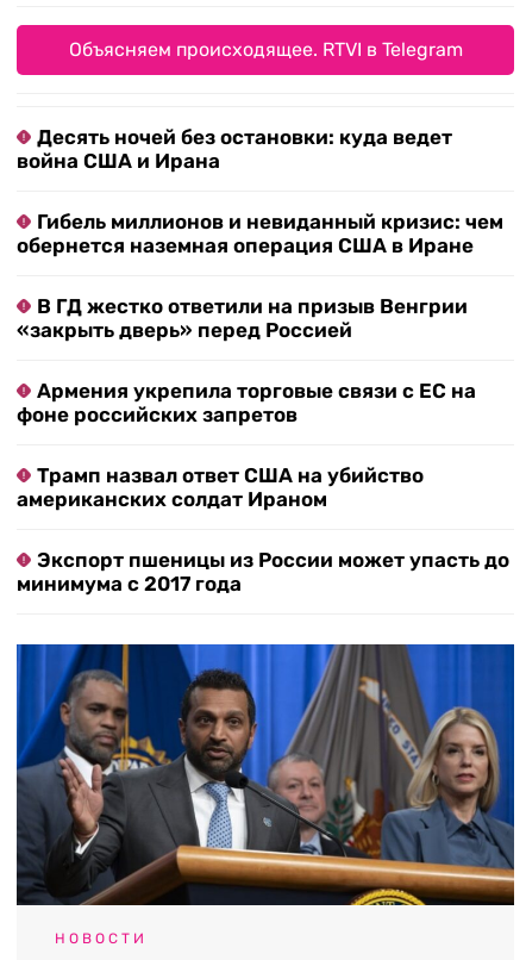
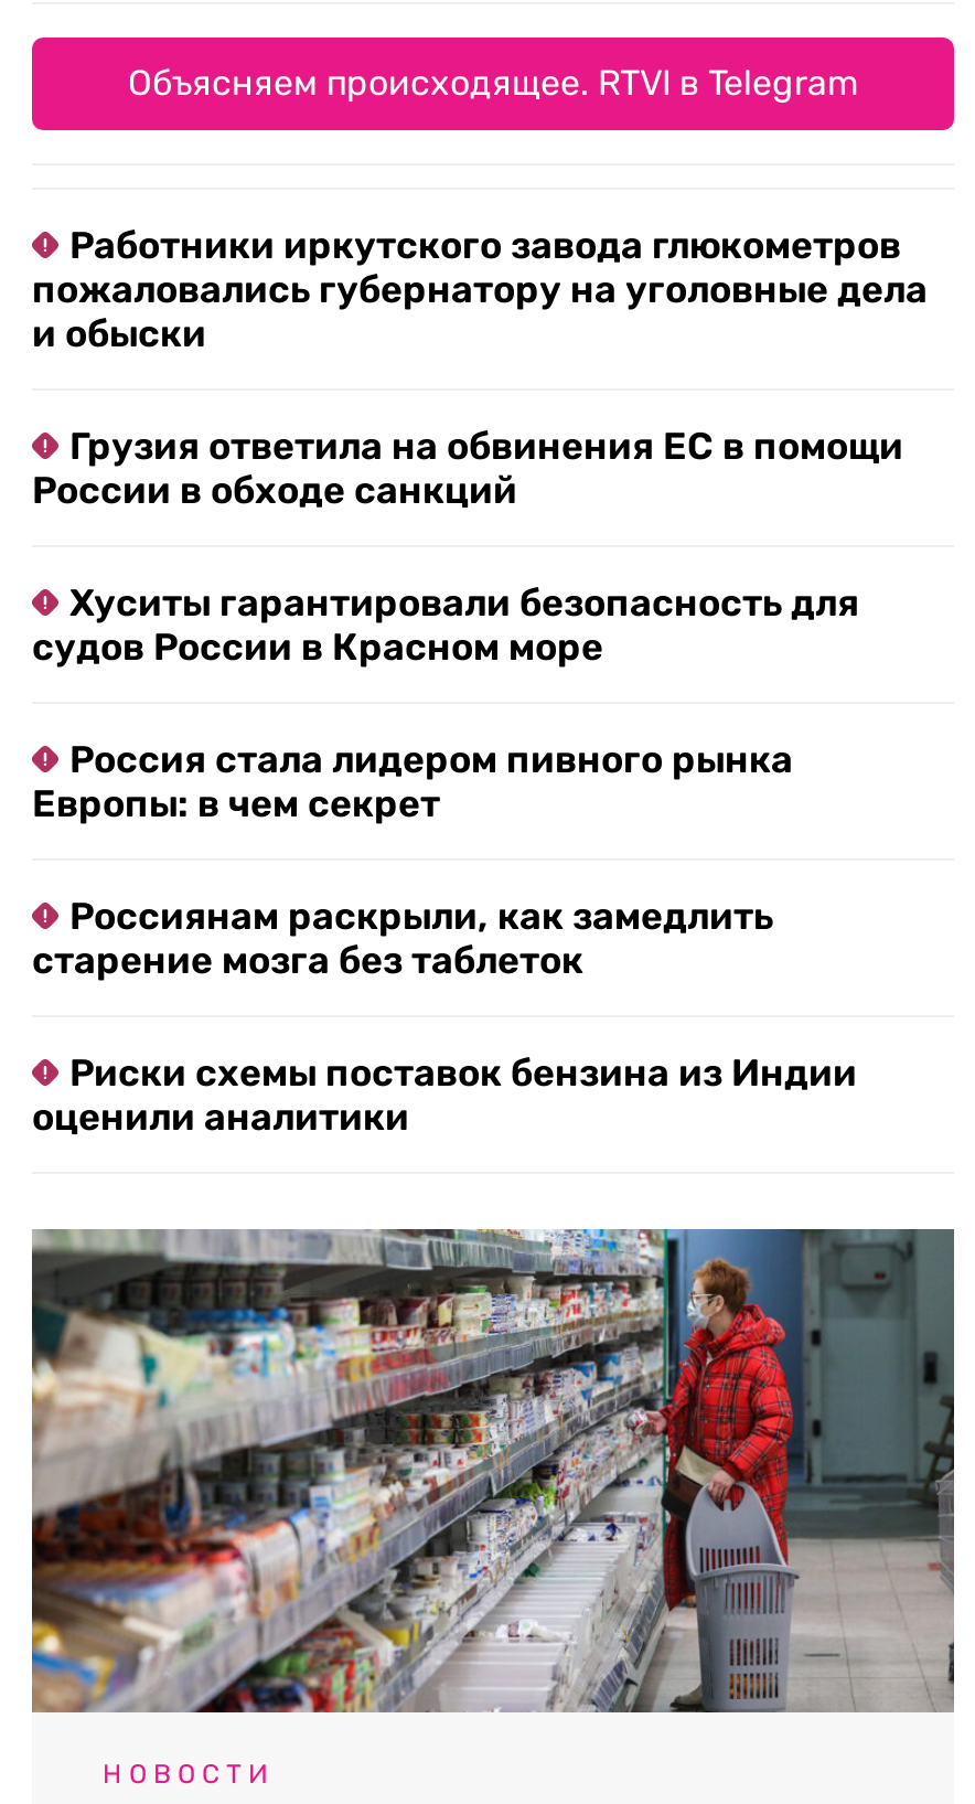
- Десять ночей без остановки: куда ведет
- война США и Ирана
+ Работники иркутского завода глюкометров
+ пожаловались губернатору на уголовные дела
+ и обыски

- Гибель миллионов и невиданный кризис: чем
- обернется наземная операция США в Иране
+ Грузия ответила на обвинения ЕС в помощи
+ России в обходе санкций

- В ГД жестко ответили на призыв Венгрии
- «закрыть дверь» перед Россией
+ Хуситы гарантировали безопасность для
+ судов России в Красном море

- Армения укрепила торговые связи с ЕС на
- фоне российских запретов
+ Россия стала лидером пивного рынка
+ Европы: в чем секрет

- Трамп назвал ответ США на убийство
- американских солдат Ираном
+ Россиянам раскрыли, как замедлить
+ старение мозга без таблеток

- Экспорт пшеницы из России может упасть до
- минимума с 2017 года
+ Риски схемы поставок бензина из Индии
+ оценили аналитики

- [image]
+ [image]
